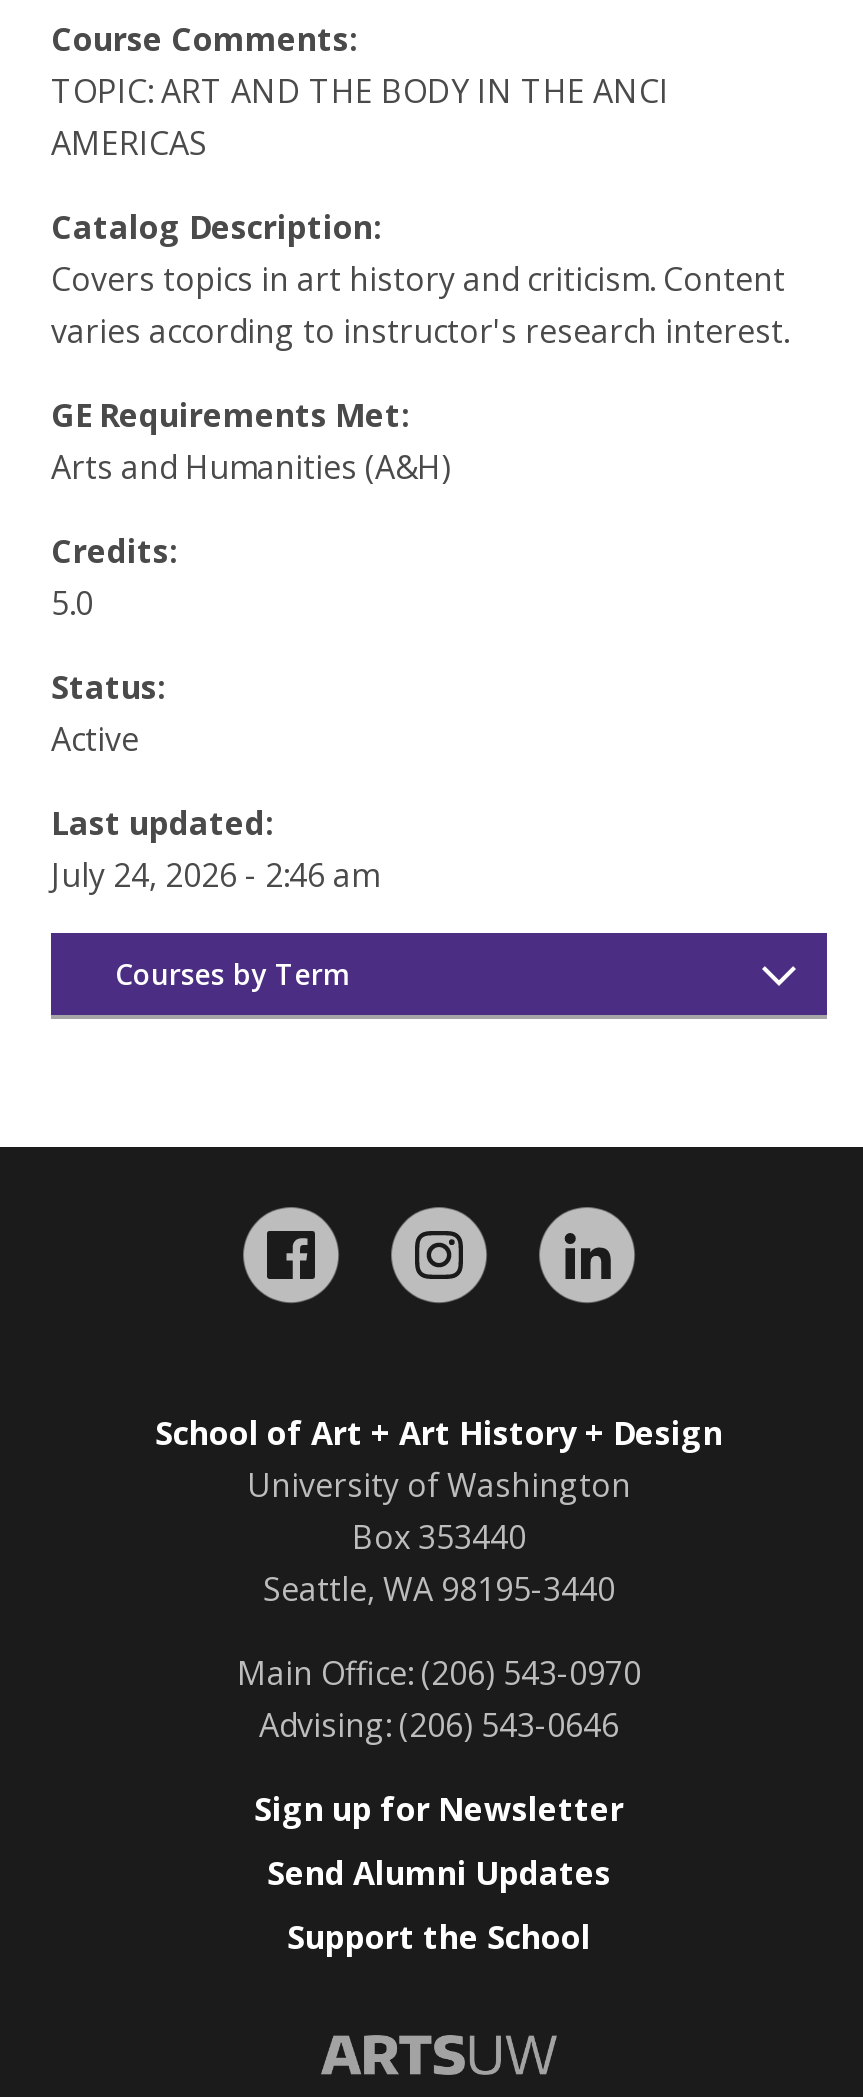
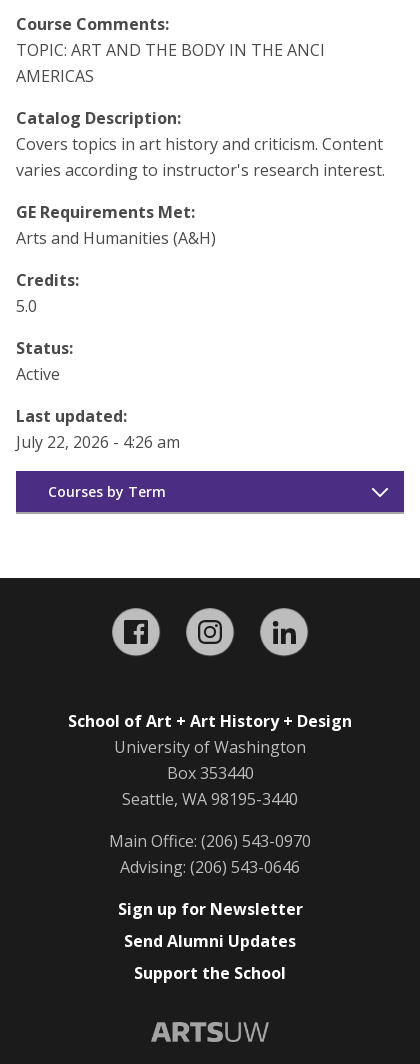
- July 24, 2026 - 2:46 am
+ July 22, 2026 - 4:26 am
